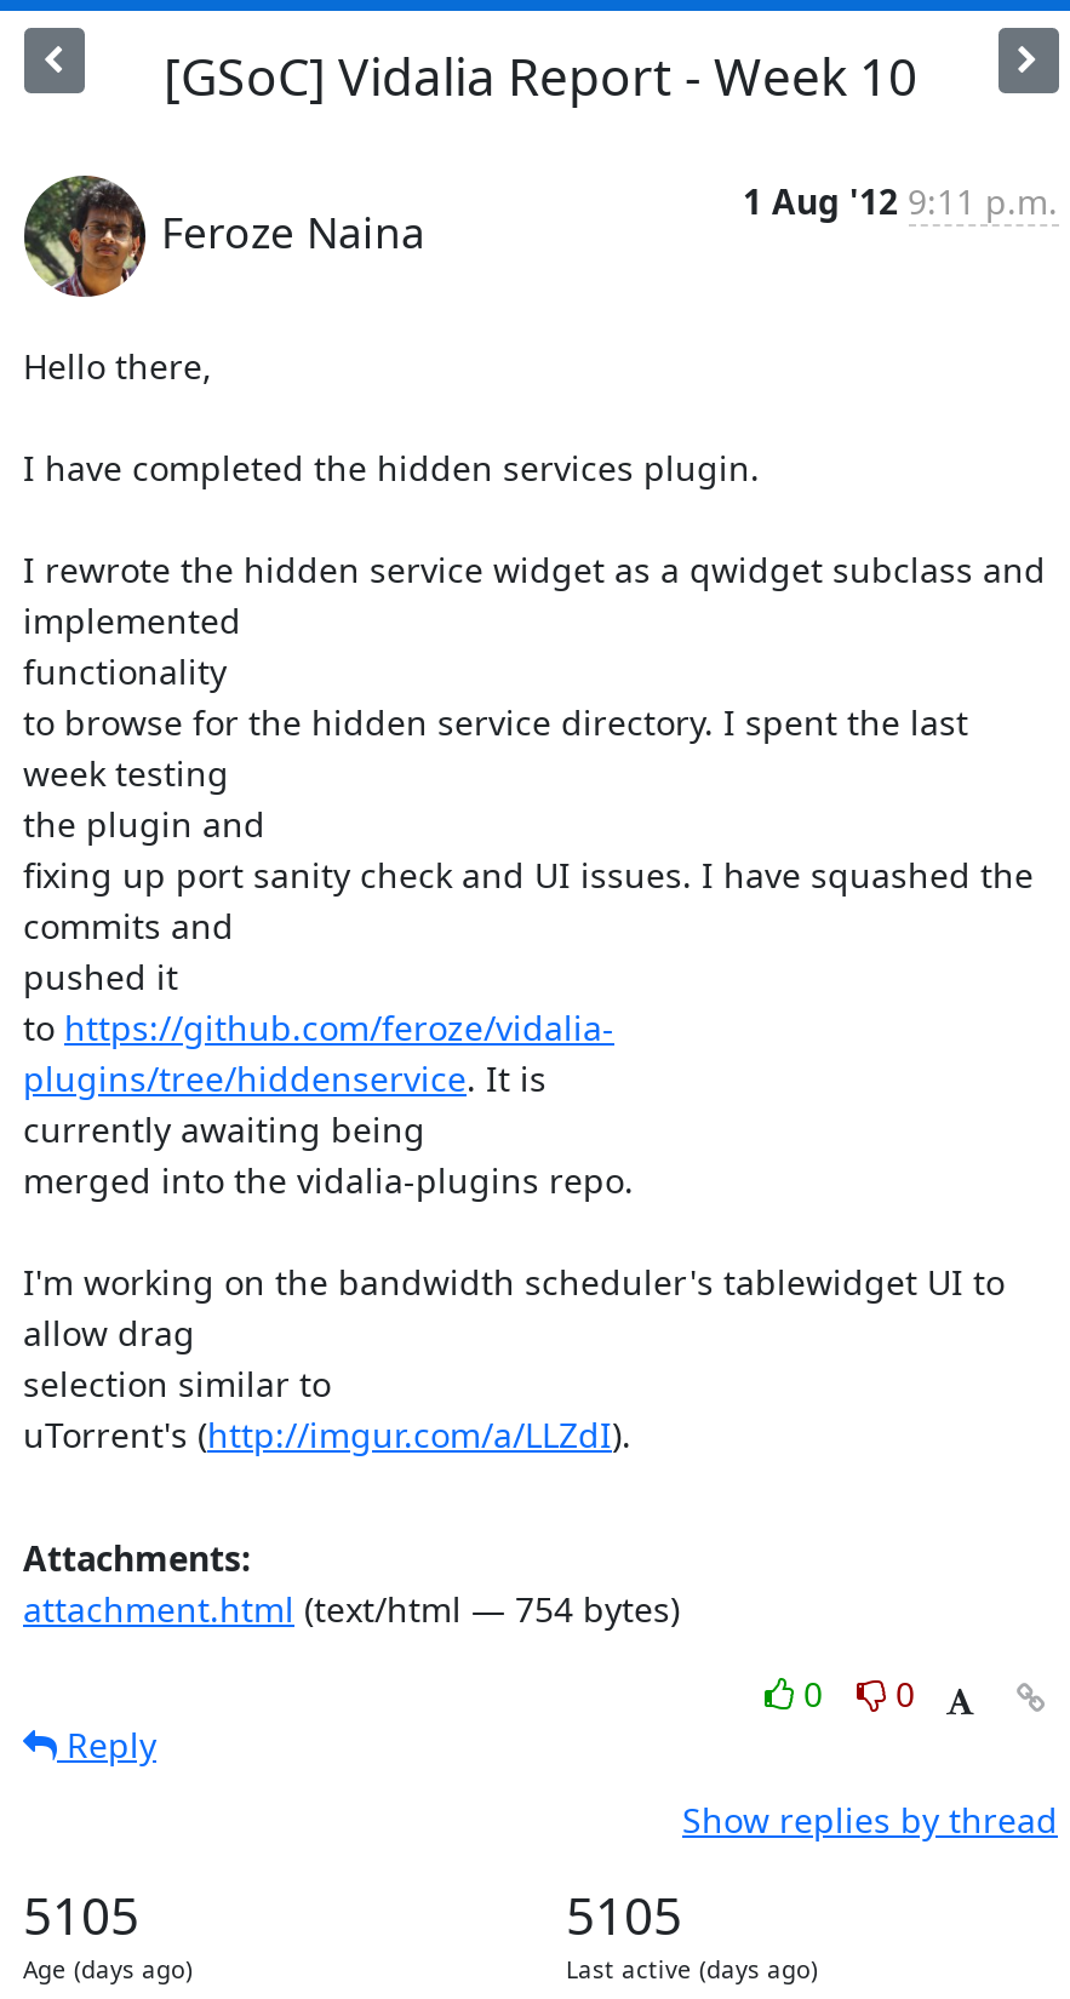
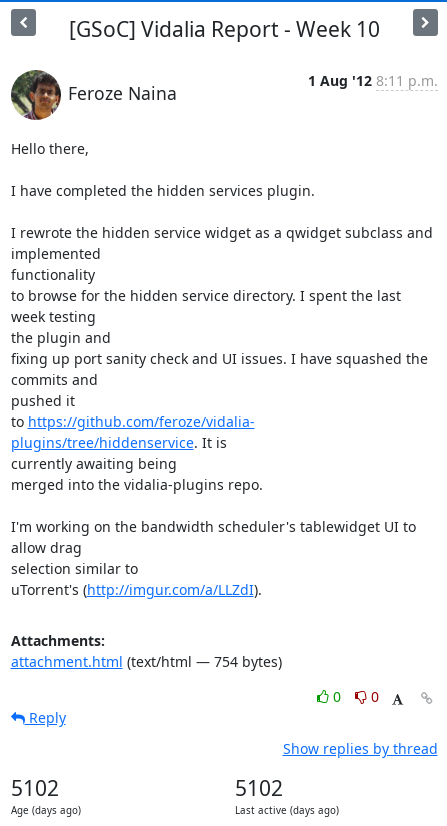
- 1 Aug '12 9:11 p.m.
+ 1 Aug '12 8:11 p.m.

- 5105
+ 5102

- 5105
+ 5102
